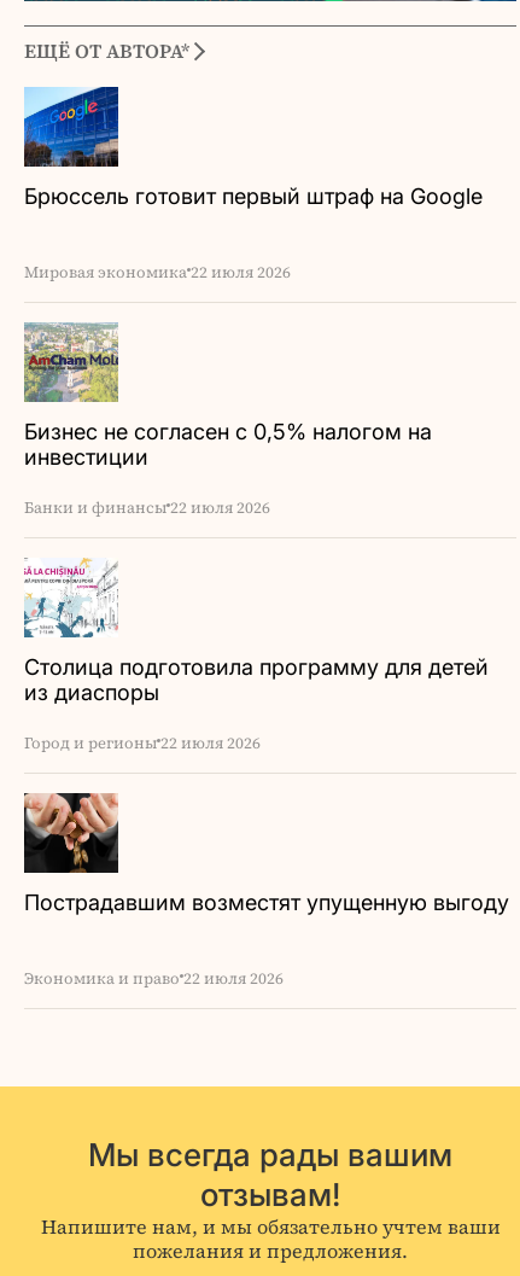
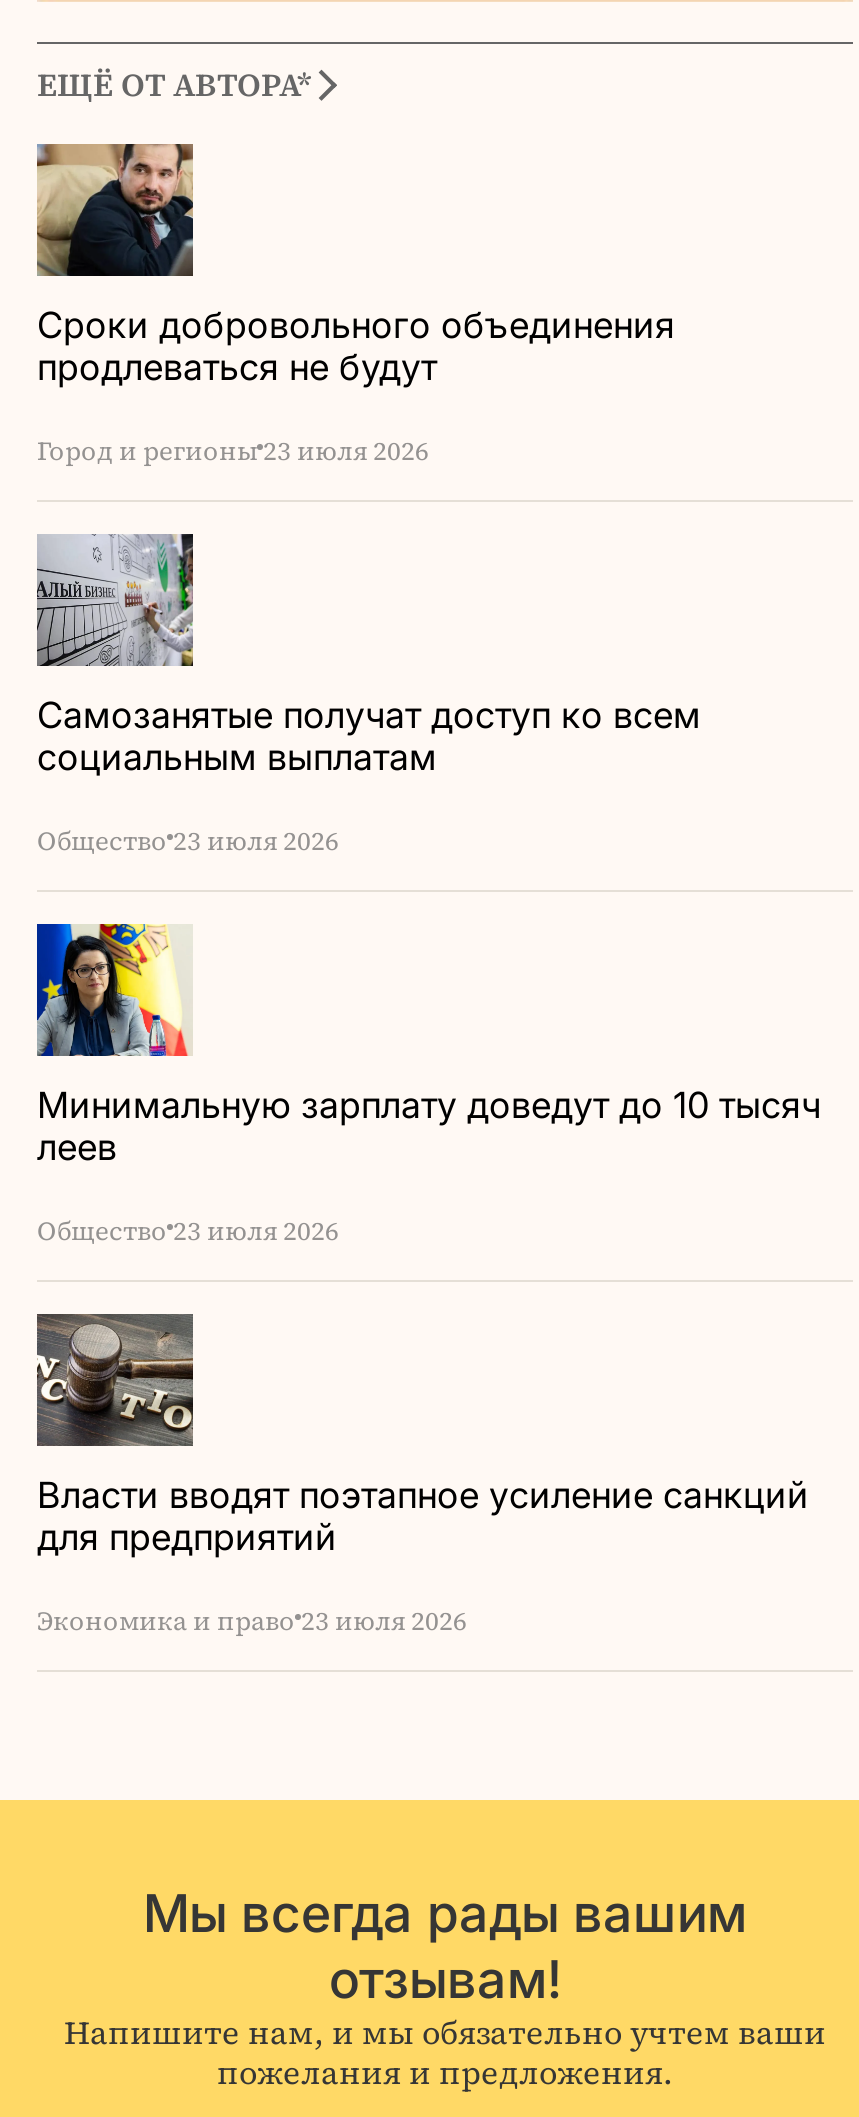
- [image]
- Брюссель готовит первый штраф на Google
+ [image]
+ Сроки добровольного объединения
+ продлеваться не будут

- Мировая экономика 22 июля 2026
+ Город и регионы 23 июля 2026

- [image]
- Бизнес не согласен с 0,5% налогом на
- инвестиции
+ [image]
+ Самозанятые получат доступ ко всем
+ социальным выплатам

- Банки и финансы 22 июля 2026
+ Общество 23 июля 2026

- [image]
- Столица подготовила программу для детей
- из диаспоры
+ [image]
+ Минимальную зарплату доведут до 10 тысяч
+ леев

- Город и регионы 22 июля 2026
+ Общество 23 июля 2026

- [image]
- Пострадавшим возместят упущенную выгоду
+ [image]
+ Власти вводят поэтапное усиление санкций
+ для предприятий

- Экономика и право 22 июля 2026
+ Экономика и право 23 июля 2026
